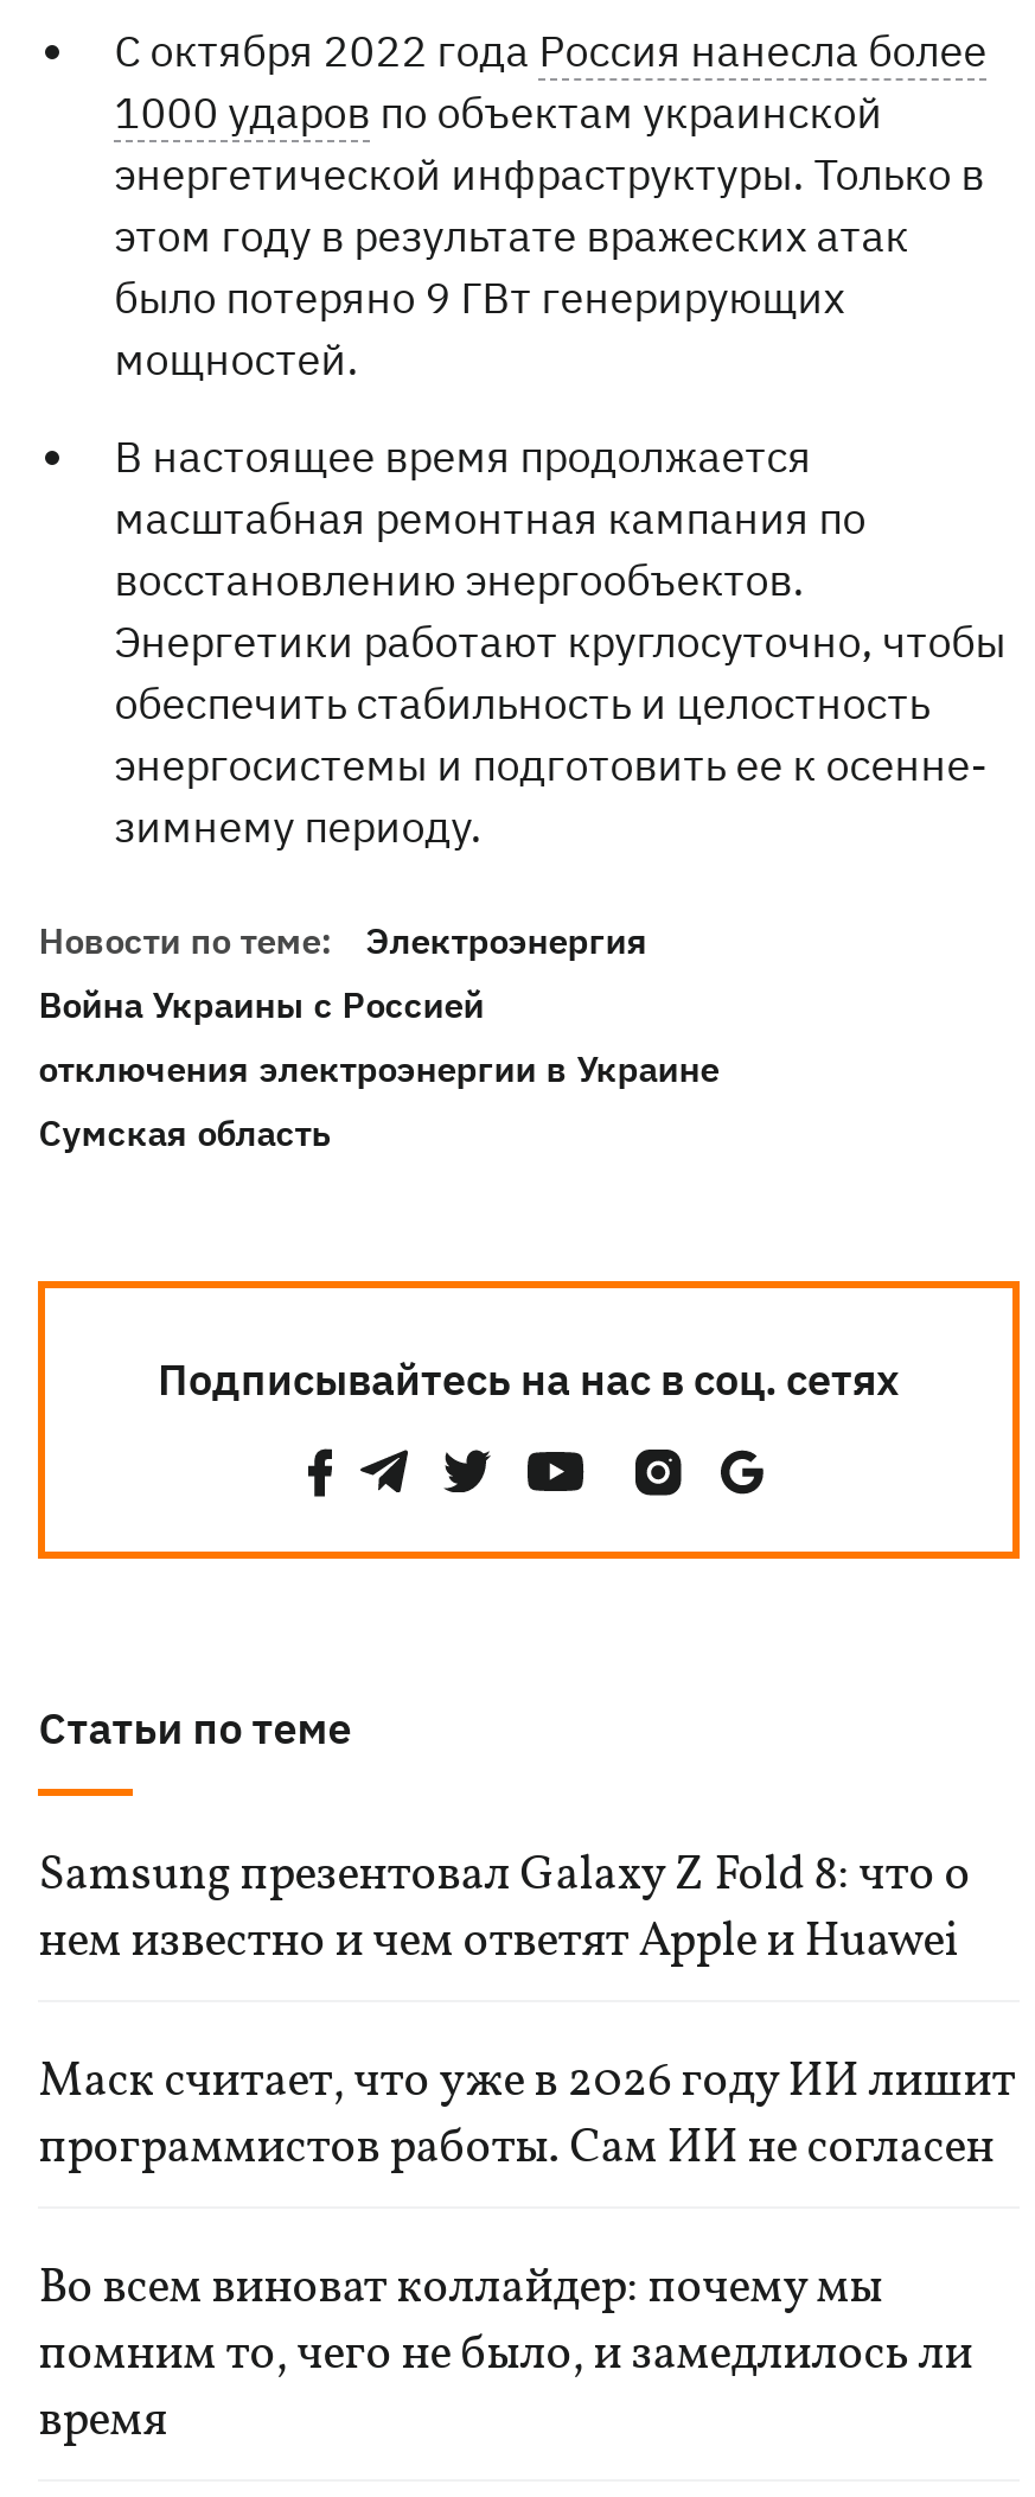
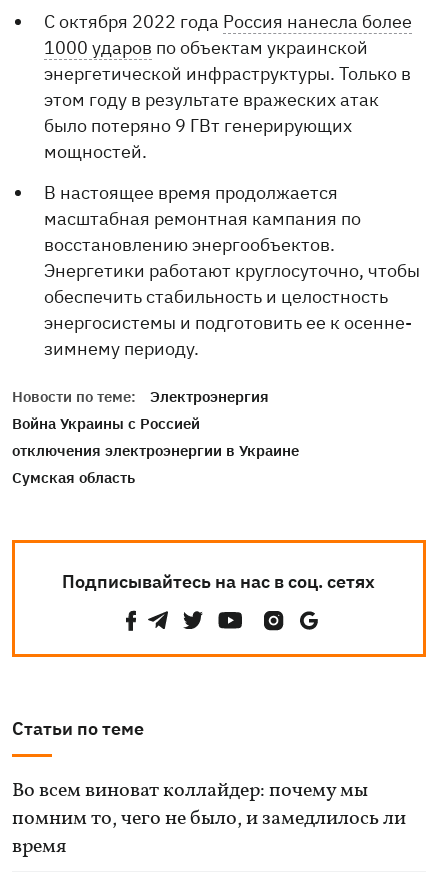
- Samsung презентовал Galaxy Z Fold 8: что о
- нем известно и чем ответят Apple и Huawei
- Маск считает, что уже в 2026 году ИИ лишит
- программистов работы. Сам ИИ не согласен
